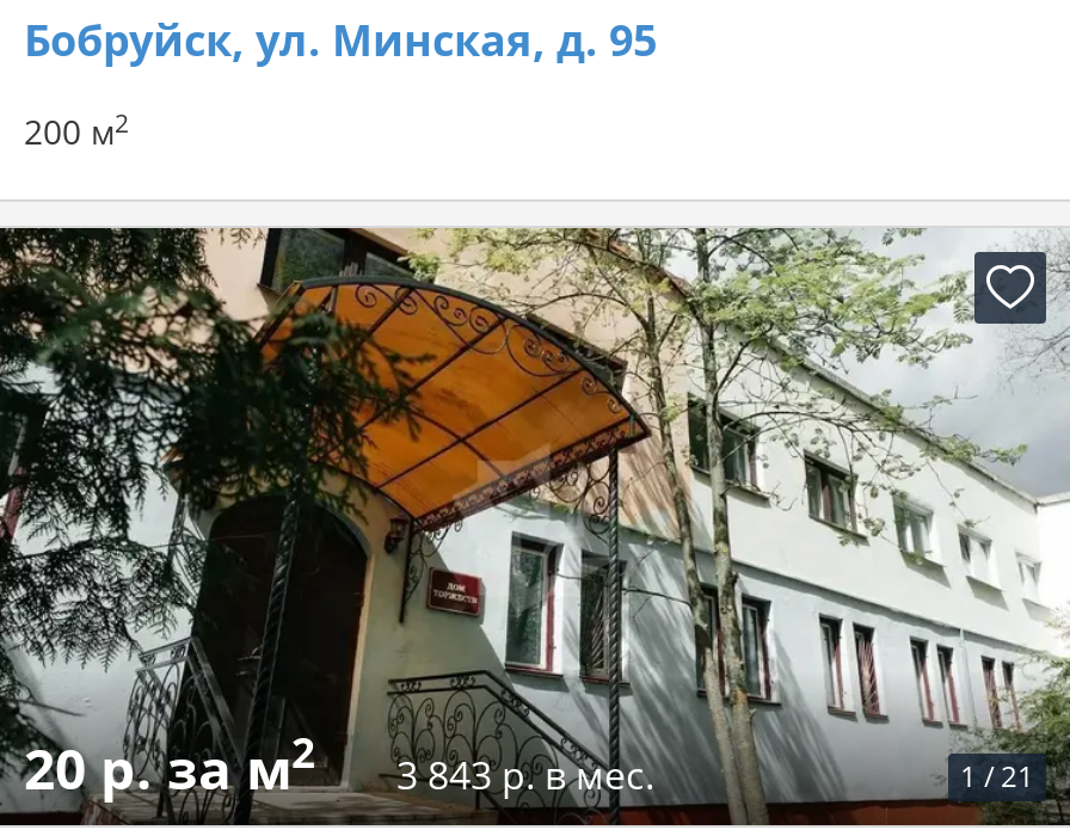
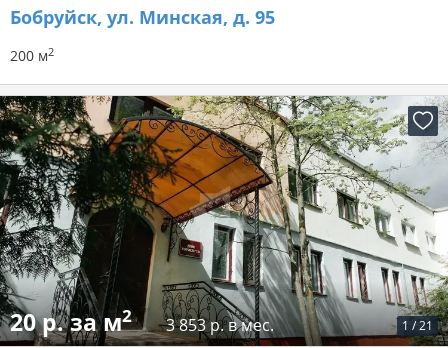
- 20 р. за м2 3 843 р. в мес.
+ 20 р. за м2 3 853 р. в мес.
